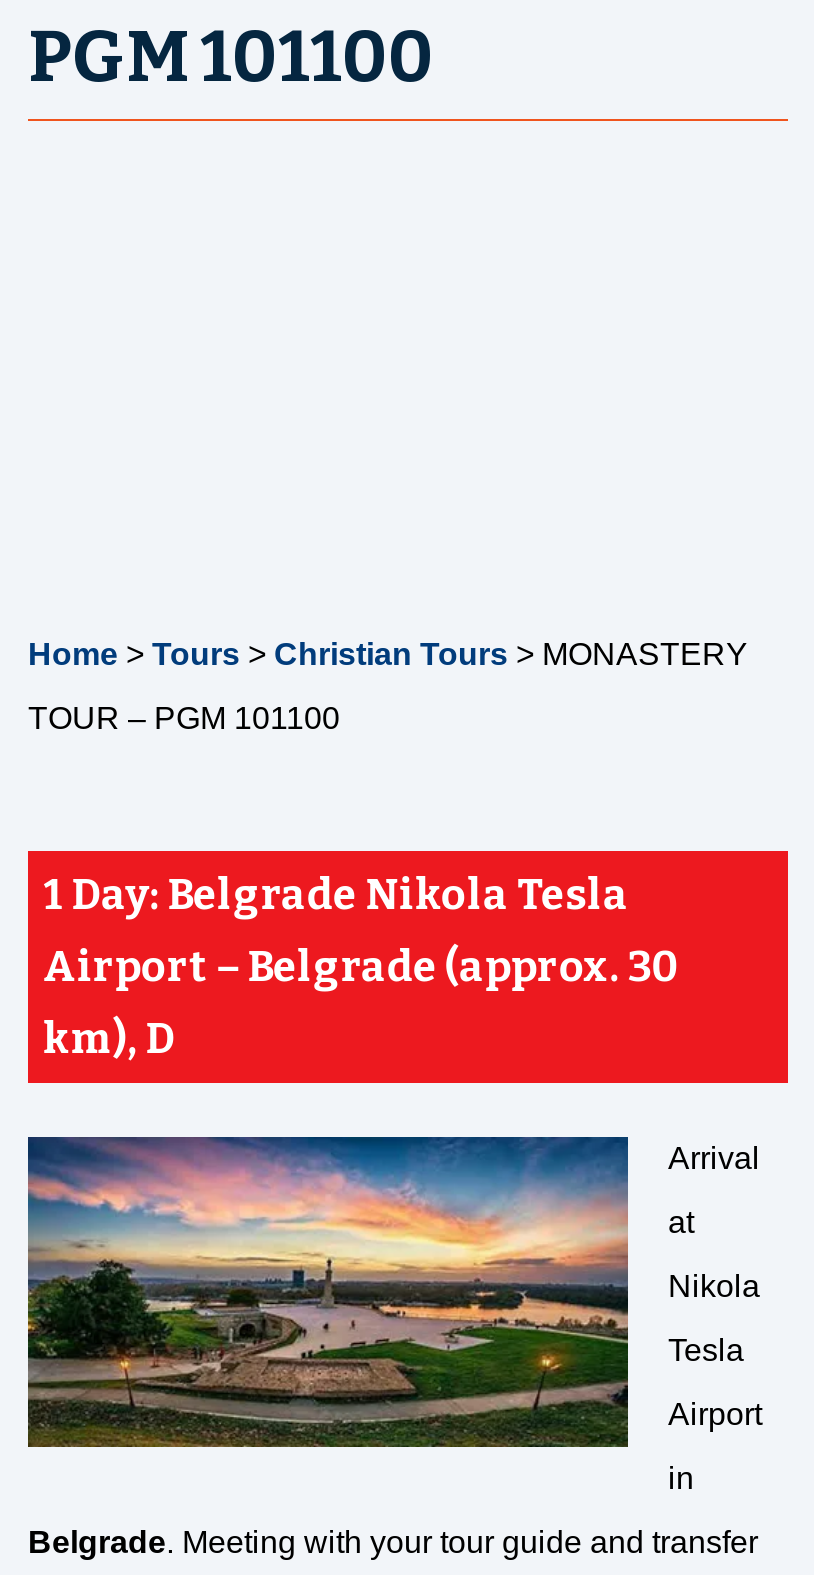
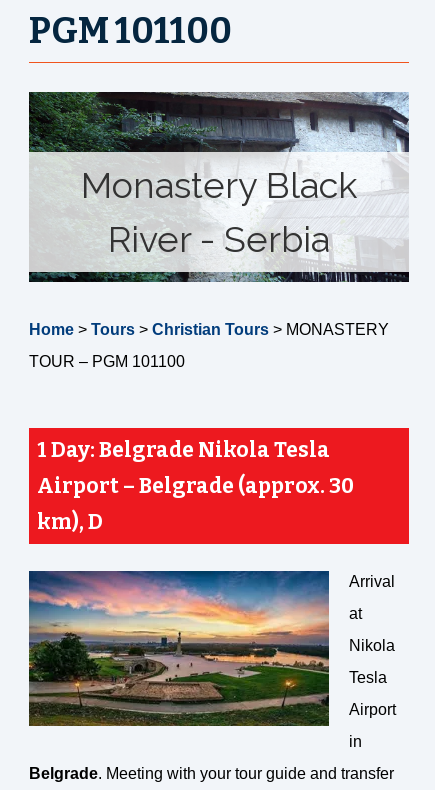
+ [image]
+ Monastery Black
+ River - Serbia
